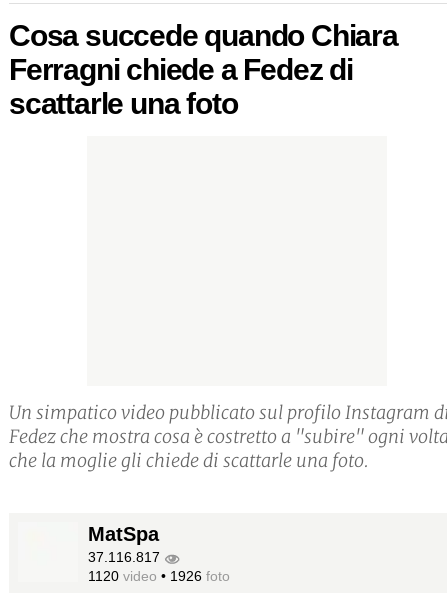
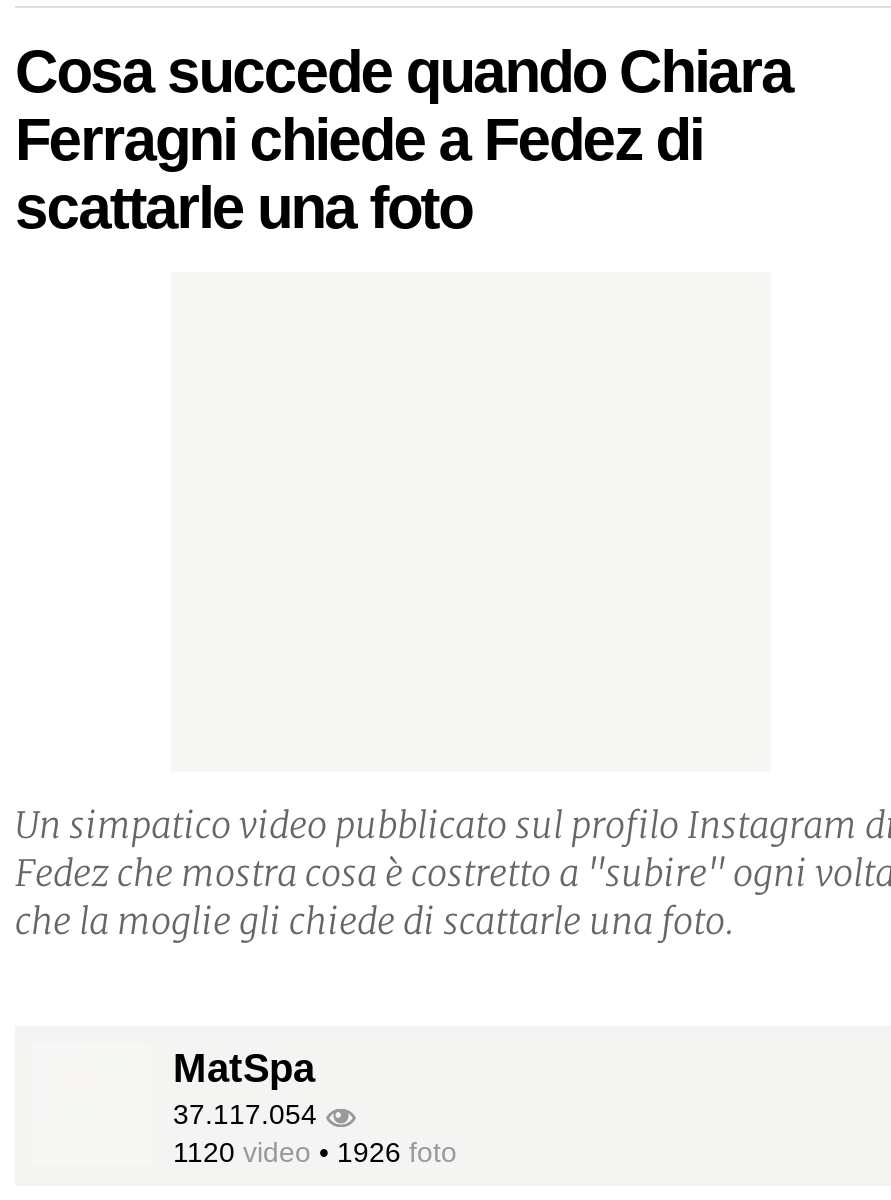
- 37.116.817
+ 37.117.054
